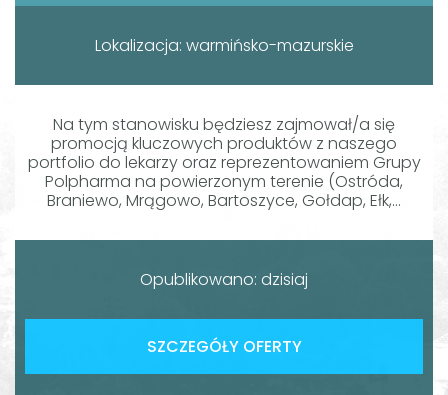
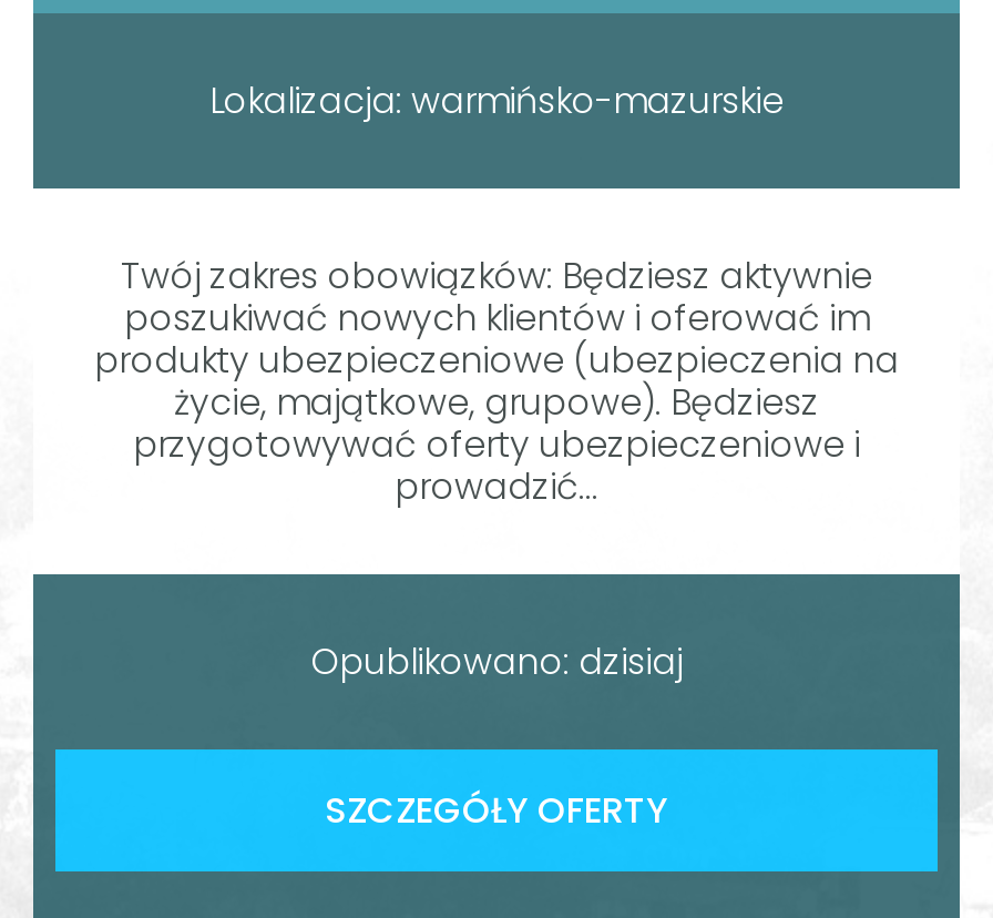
- Na tym stanowisku będziesz zajmował/a się
- promocją kluczowych produktów z naszego
- portfolio do lekarzy oraz reprezentowaniem Grupy
- Polpharma na powierzonym terenie (Ostróda,
- Braniewo, Mrągowo, Bartoszyce, Gołdap, Ełk,...
+ Twój zakres obowiązków: Będziesz aktywnie
+ poszukiwać nowych klientów i oferować im
+ produkty ubezpieczeniowe (ubezpieczenia na
+ życie, majątkowe, grupowe). Będziesz
+ przygotowywać oferty ubezpieczeniowe i
+ prowadzić...
